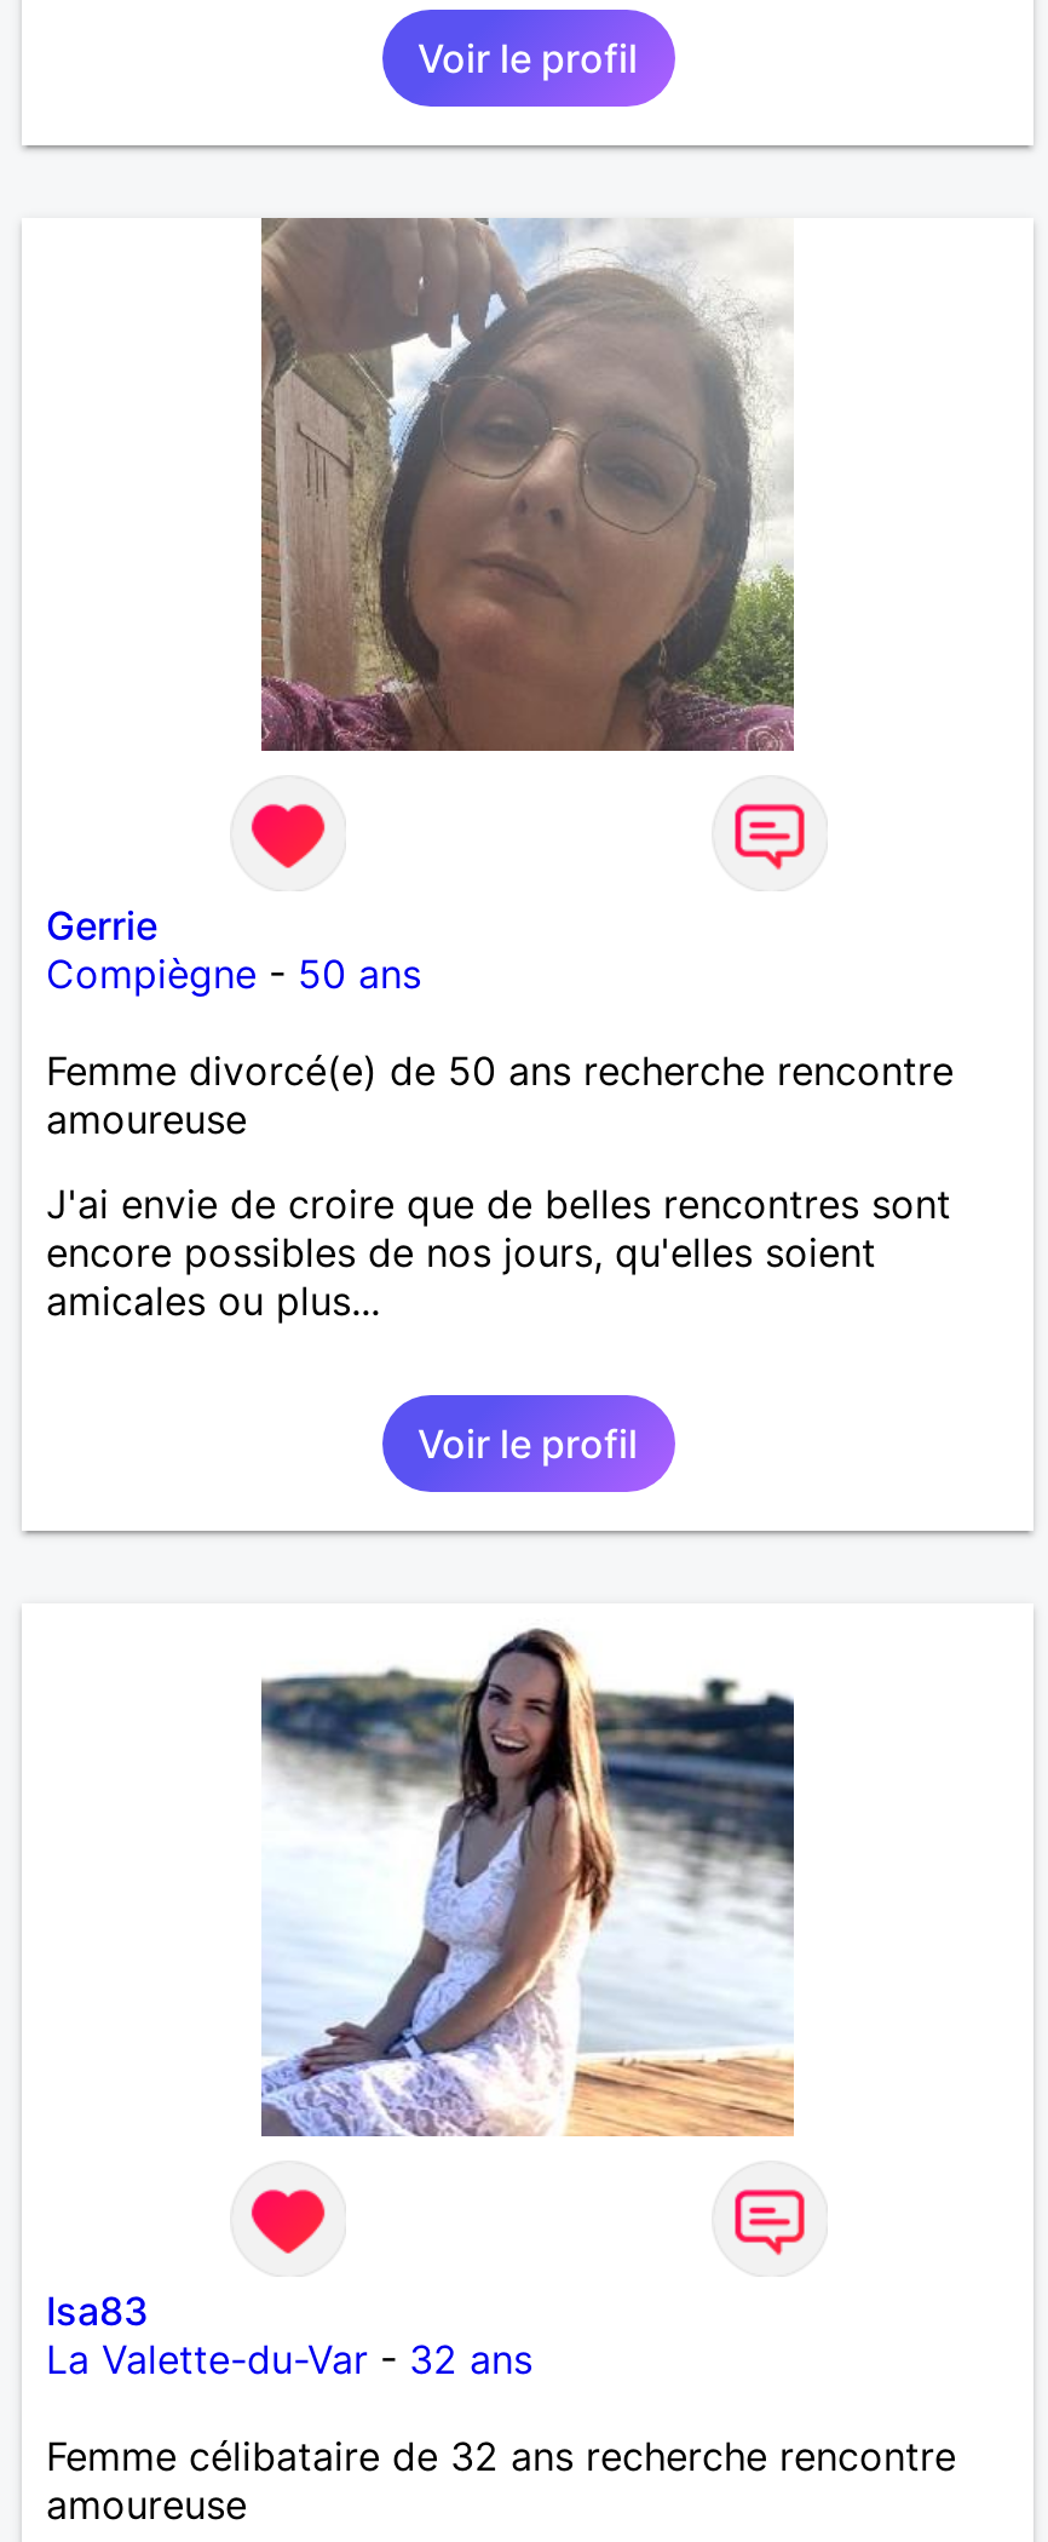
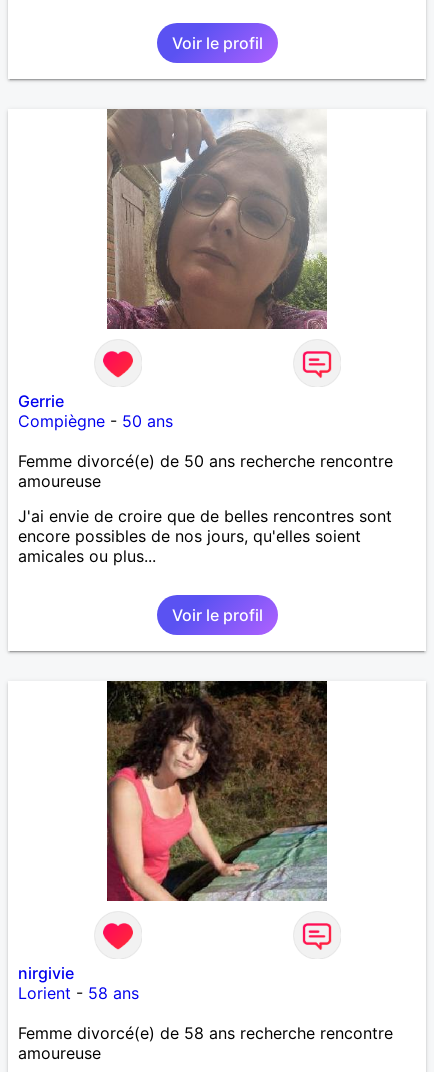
- [image]
+ [image]

- Isa83
- La Valette-du-Var - 32 ans
+ nirgivie
+ Lorient - 58 ans

- Femme célibataire de 32 ans recherche rencontre
+ Femme divorcé(e) de 58 ans recherche rencontre
